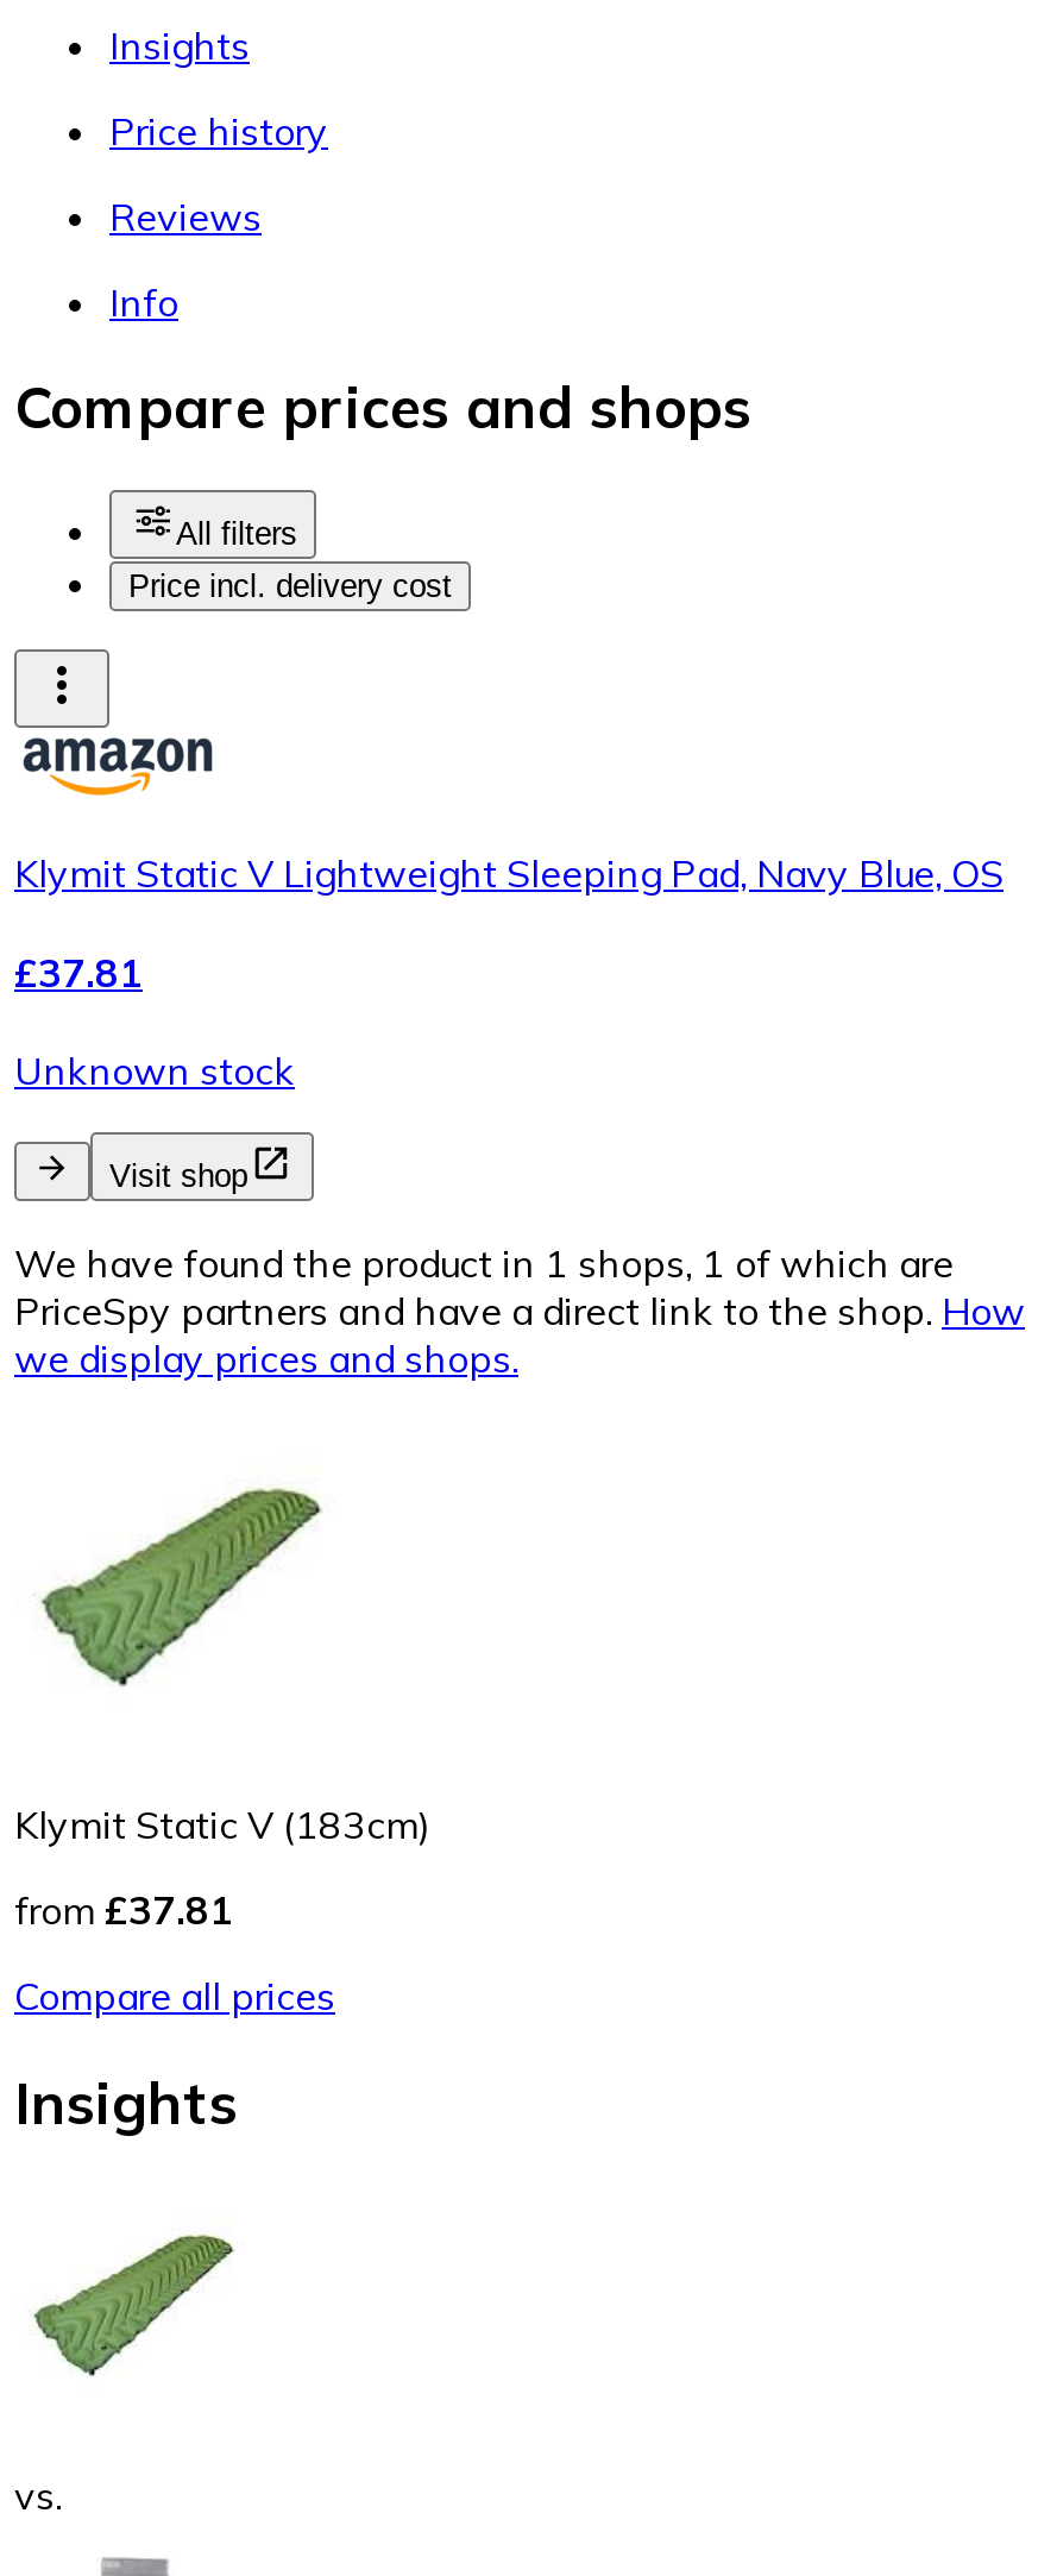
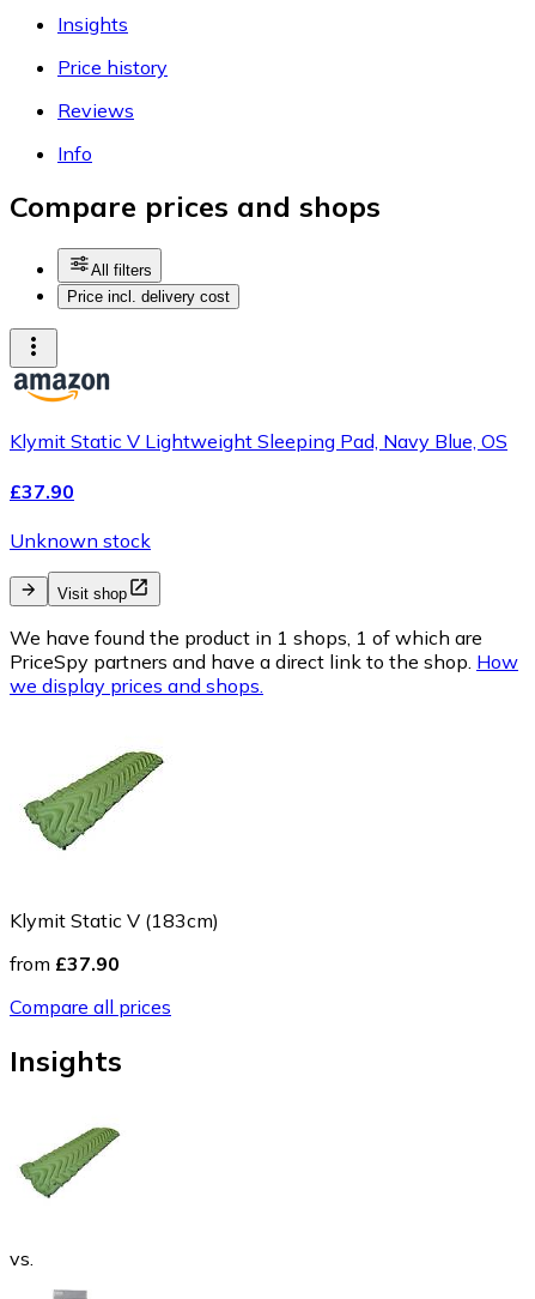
- £37.81
+ £37.90

- from £37.81
+ from £37.90
